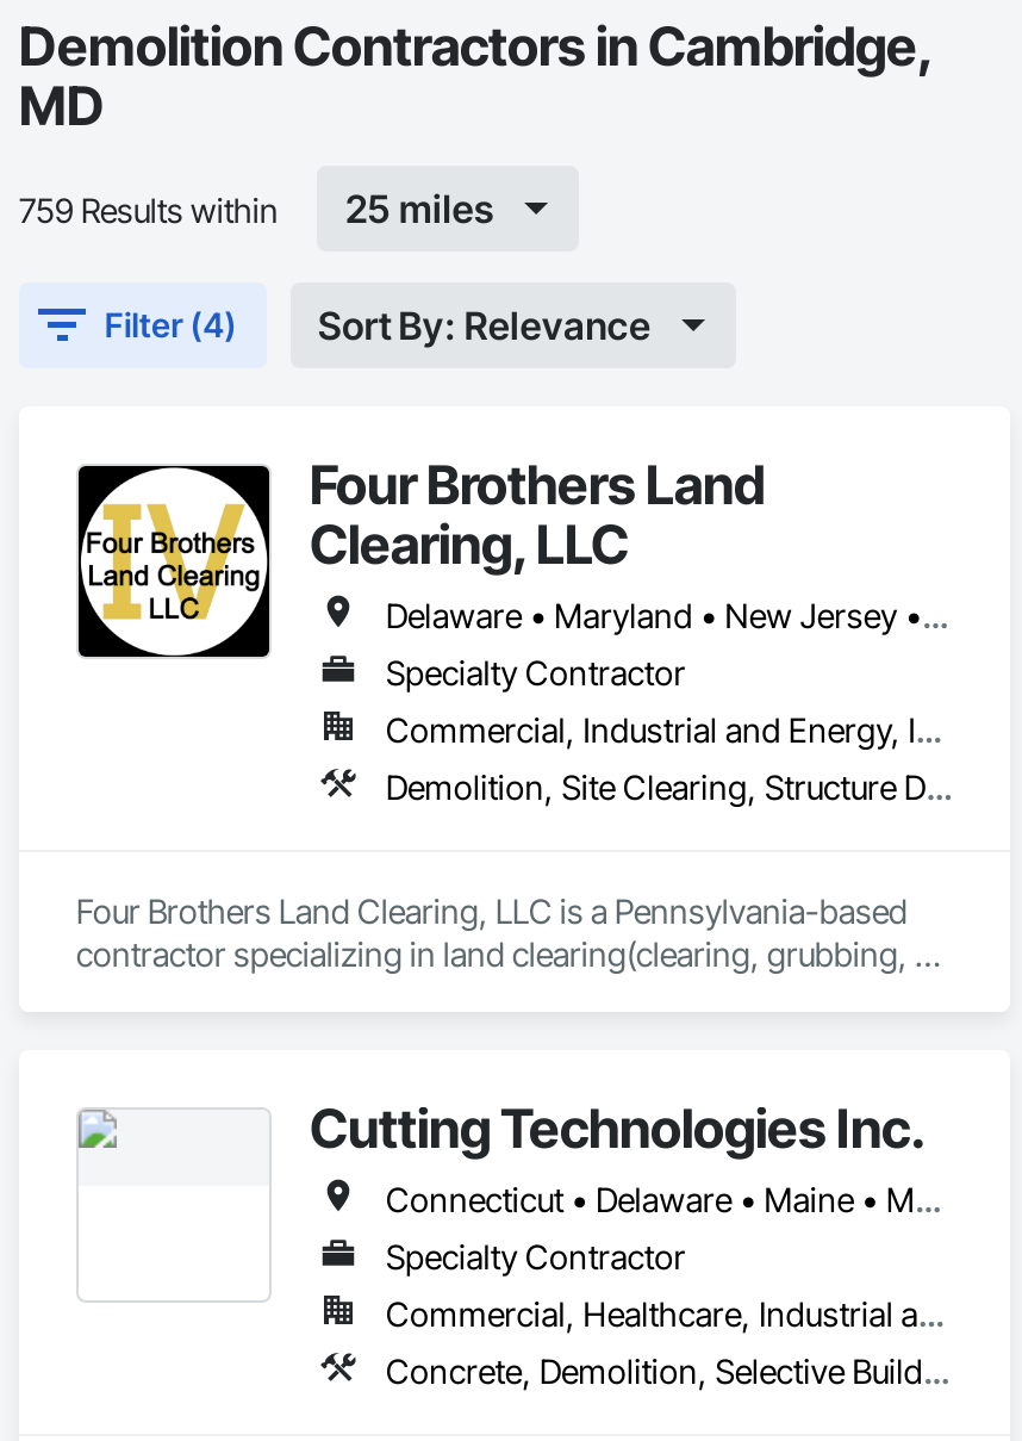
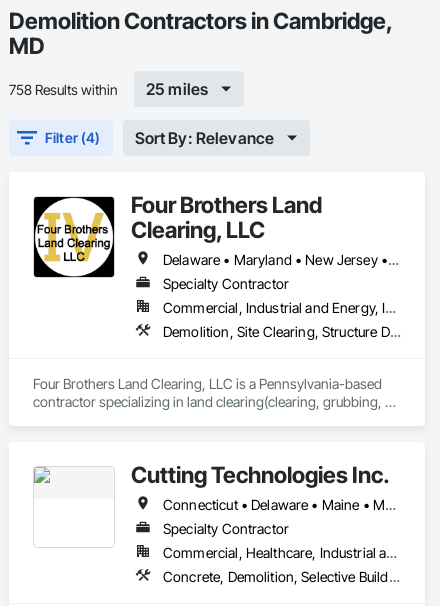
- 759 Results within
+ 758 Results within
